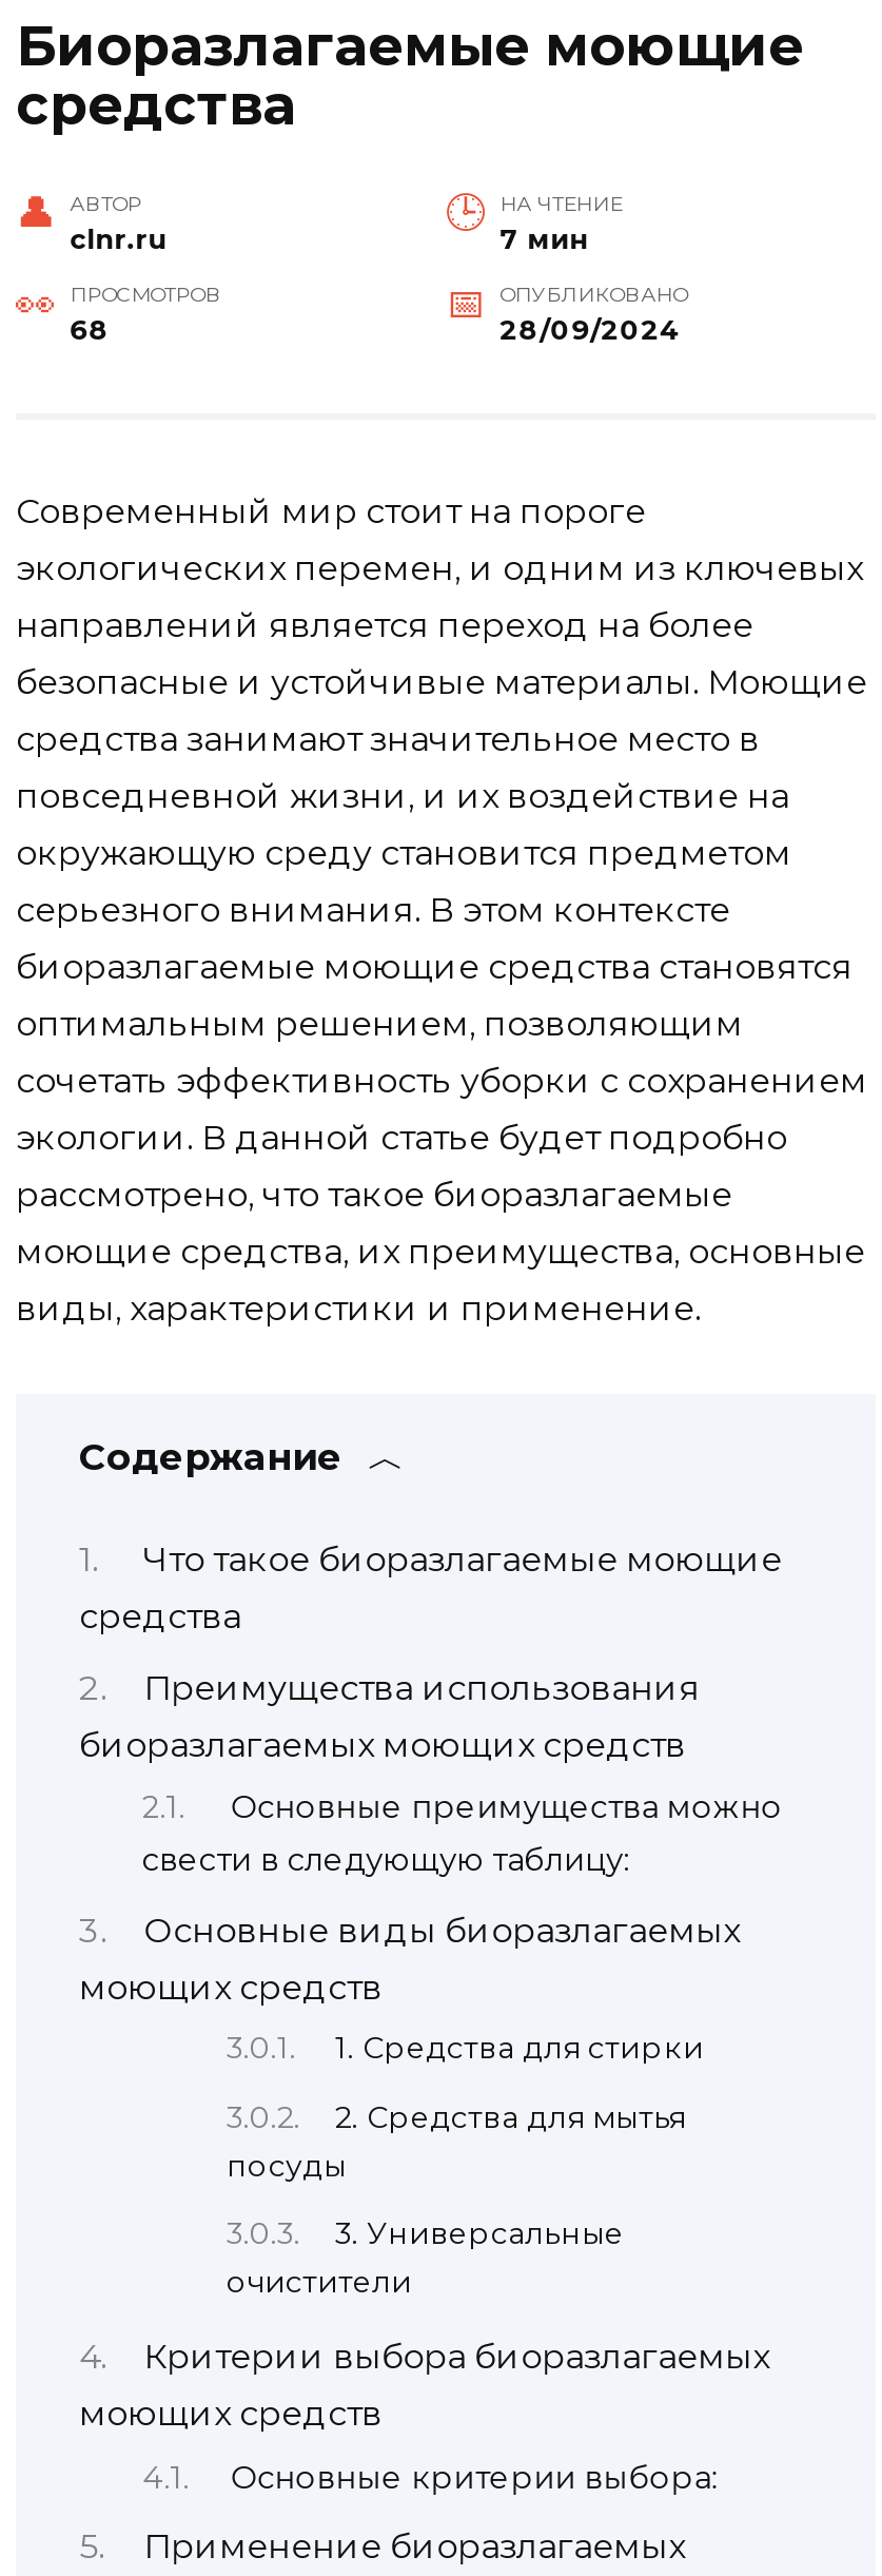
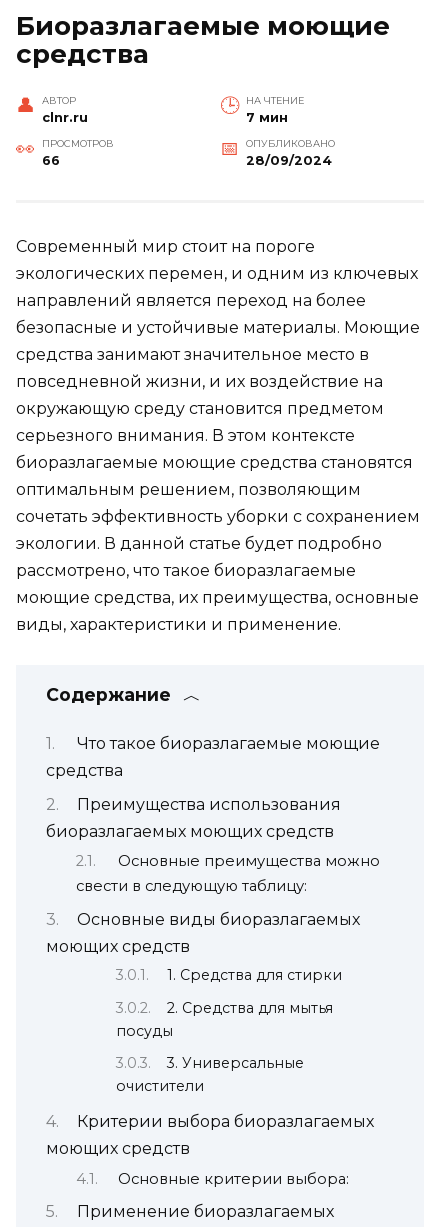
- 68
+ 66
